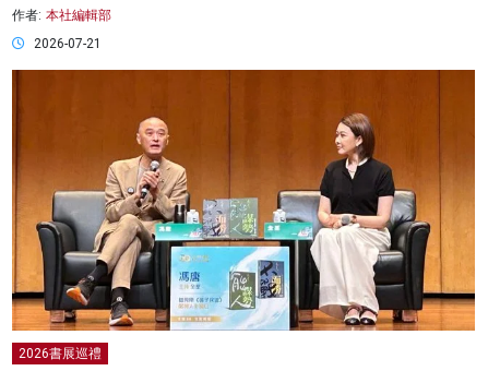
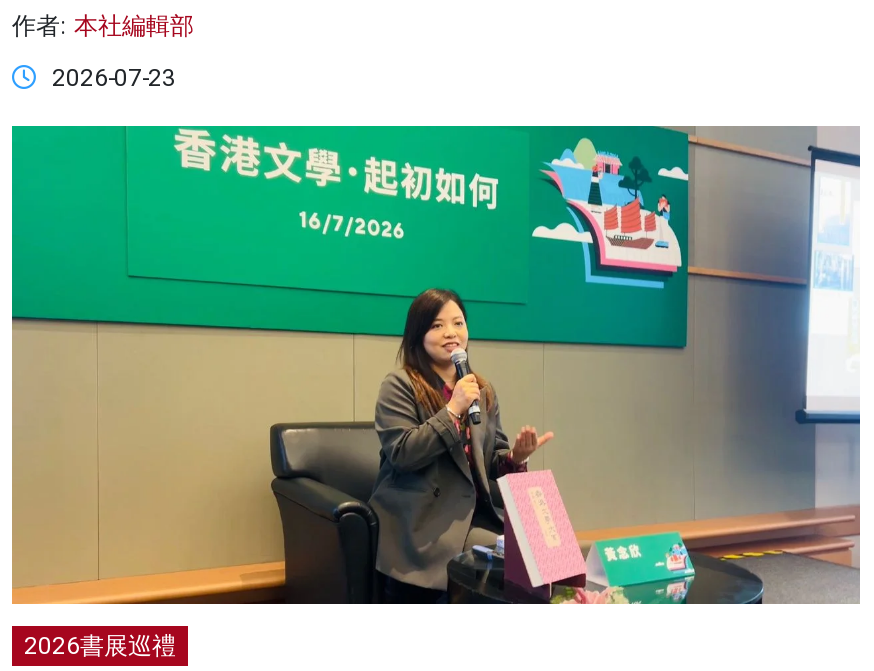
- 2026-07-21
+ 2026-07-23

- [image]
+ [image]
